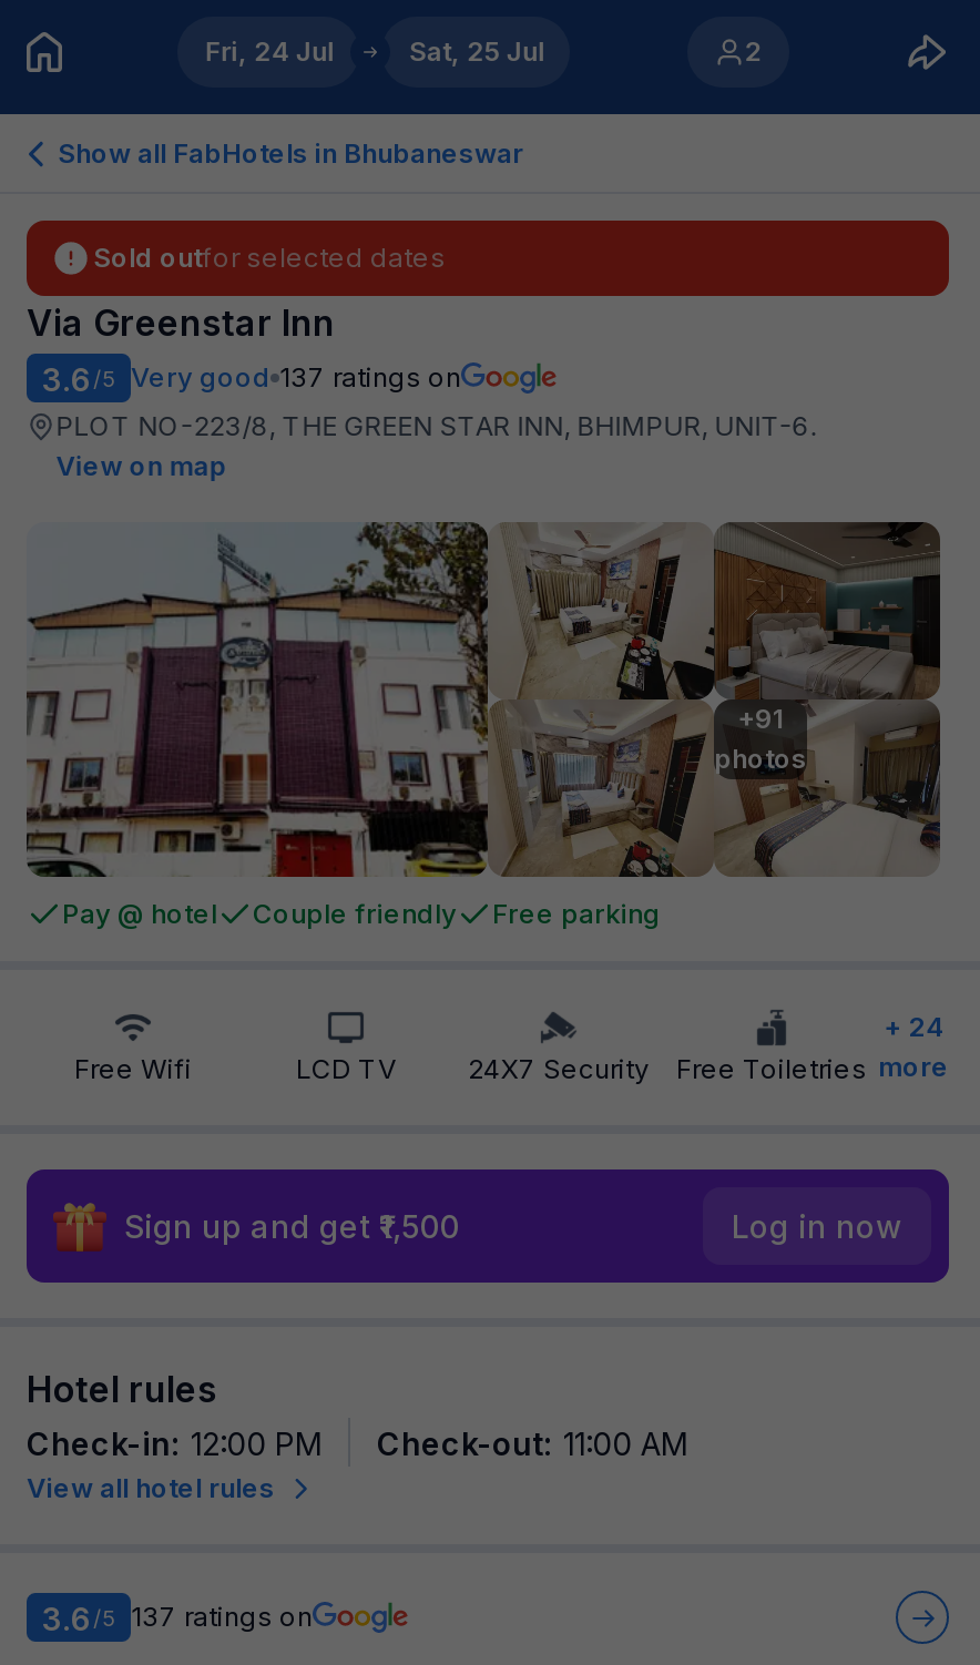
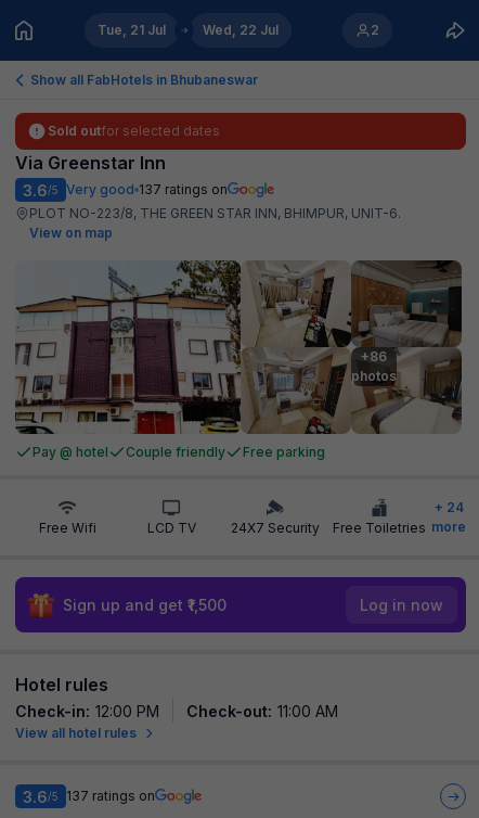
- Fri, 24 Jul
+ Tue, 21 Jul

- Sat, 25 Jul
+ Wed, 22 Jul

- +91
+ +86
